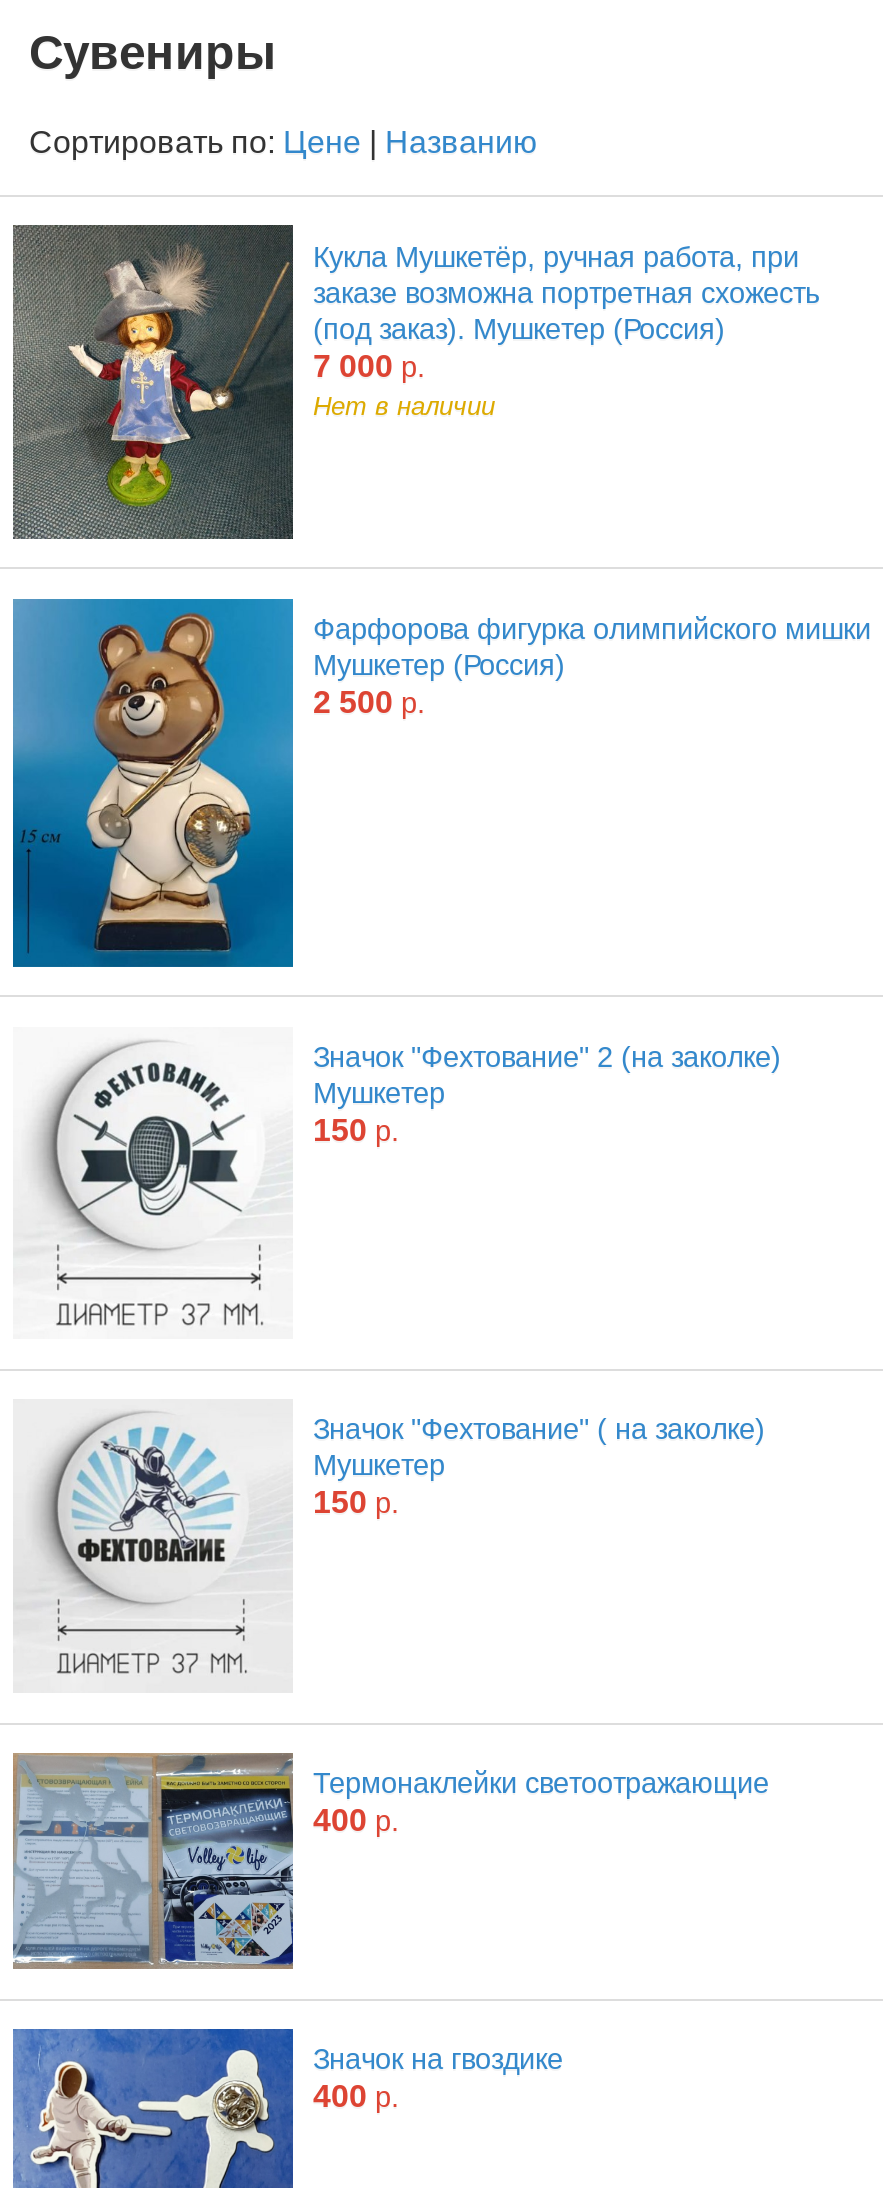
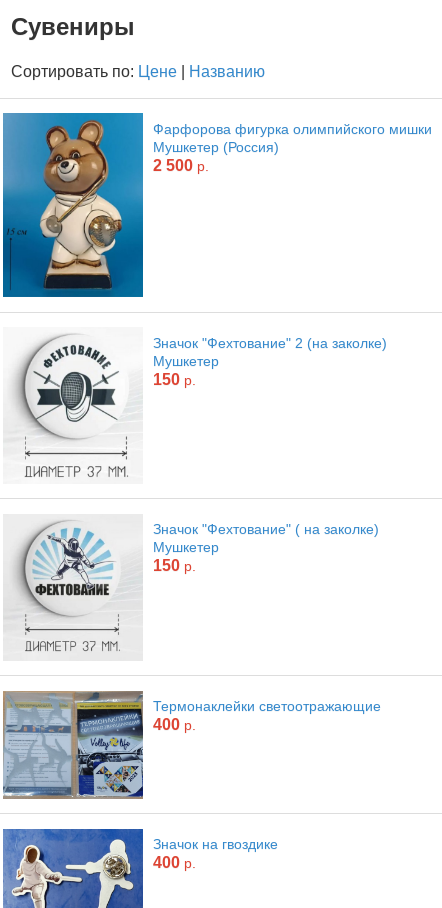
- [image]
- Кукла Мушкетёр, ручная работа, при
- заказе возможна портретная схожесть
- (под заказ). Мушкетер (Россия)
- 7 000 р.
- Нет в наличии
